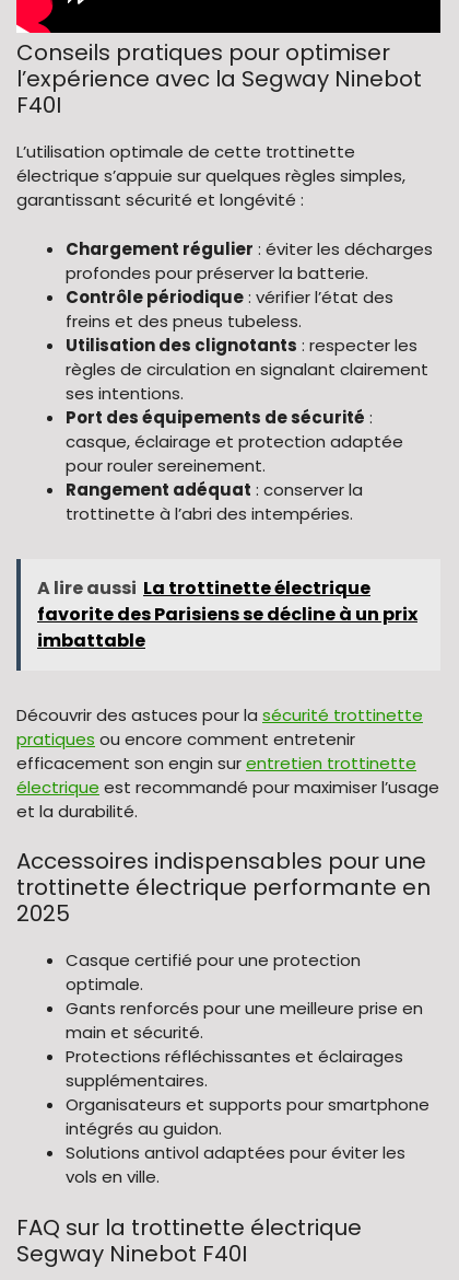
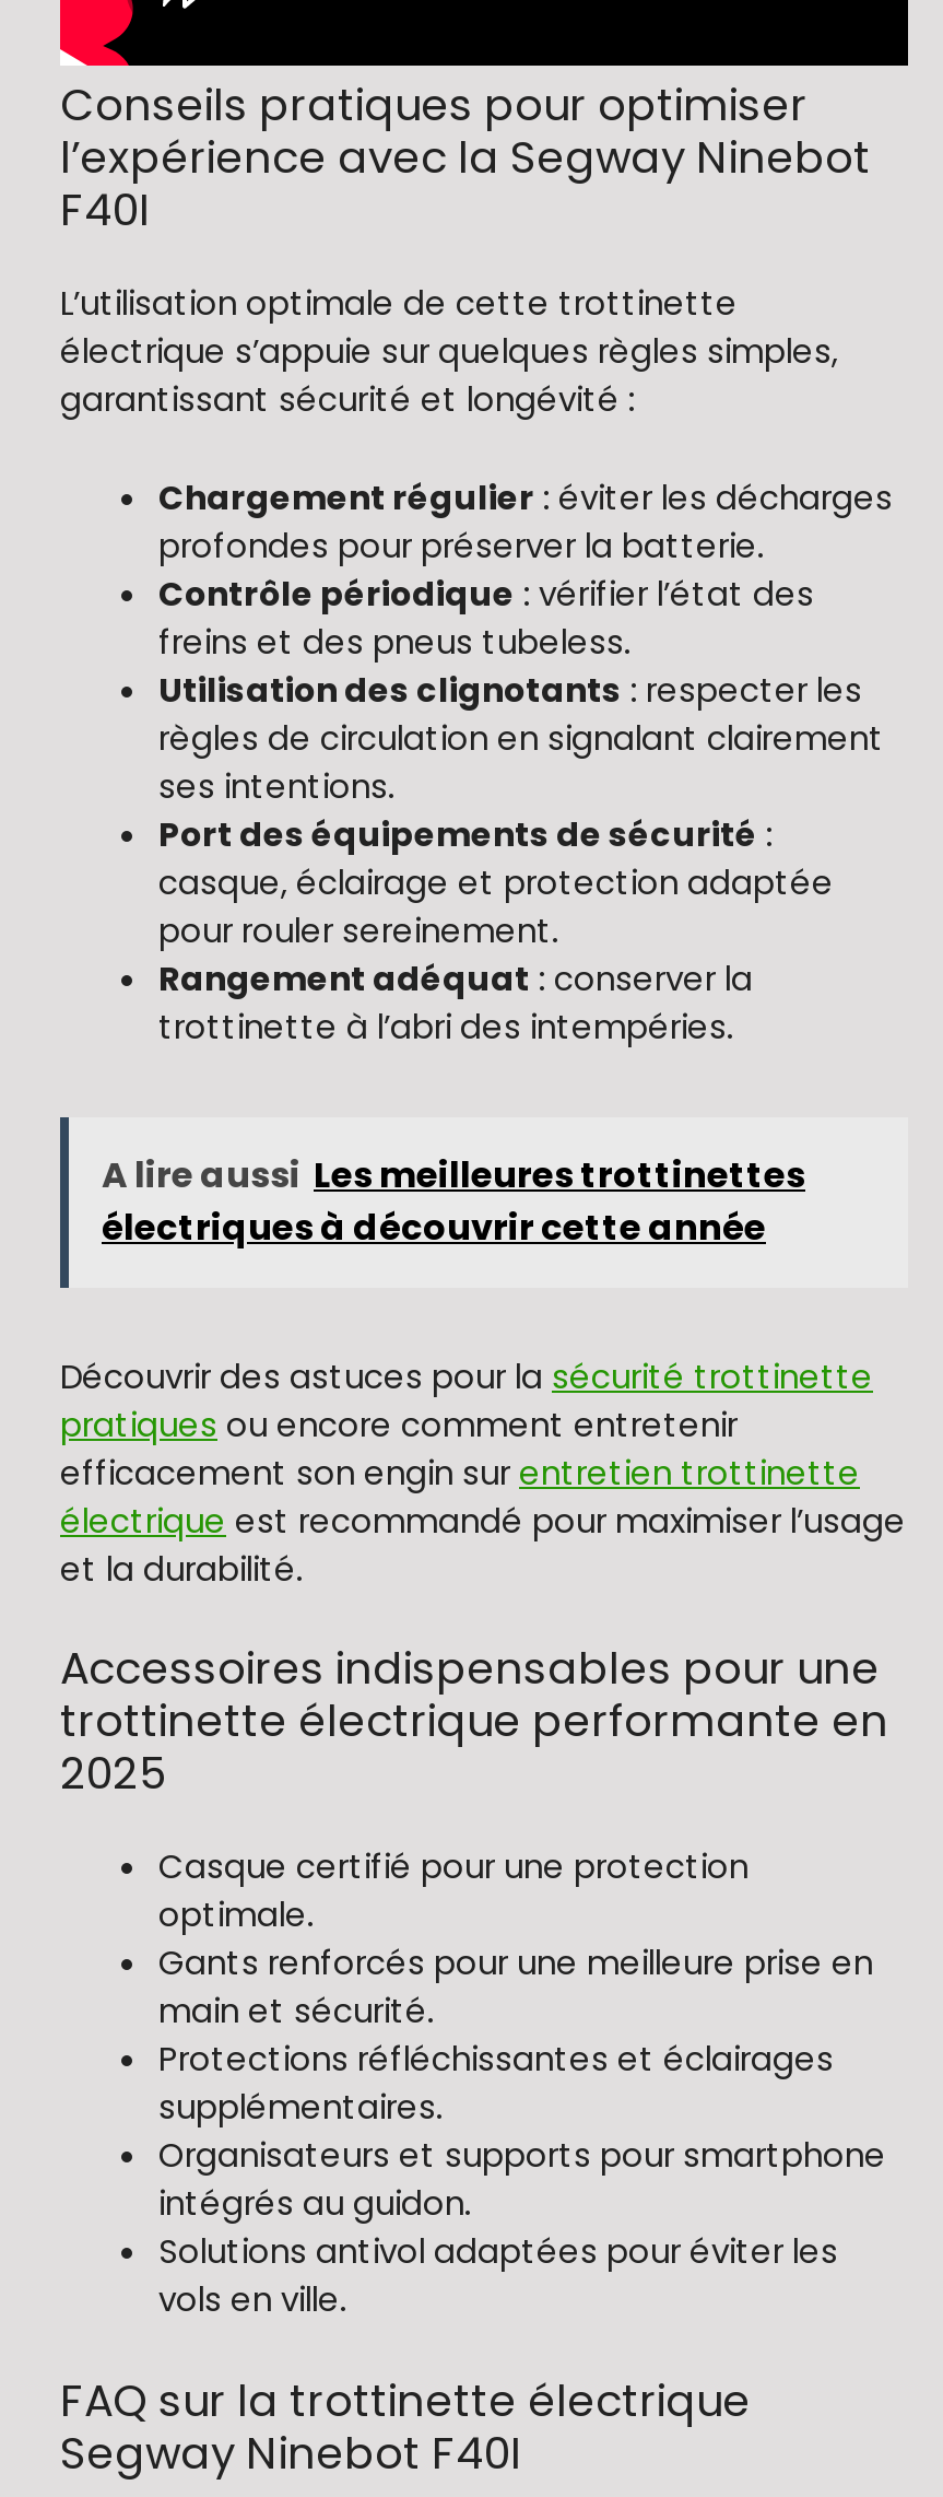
- A lire aussi La trottinette électrique
- favorite des Parisiens se décline à un prix
- imbattable
+ A lire aussi Les meilleures trottinettes
+ électriques à découvrir cette année
